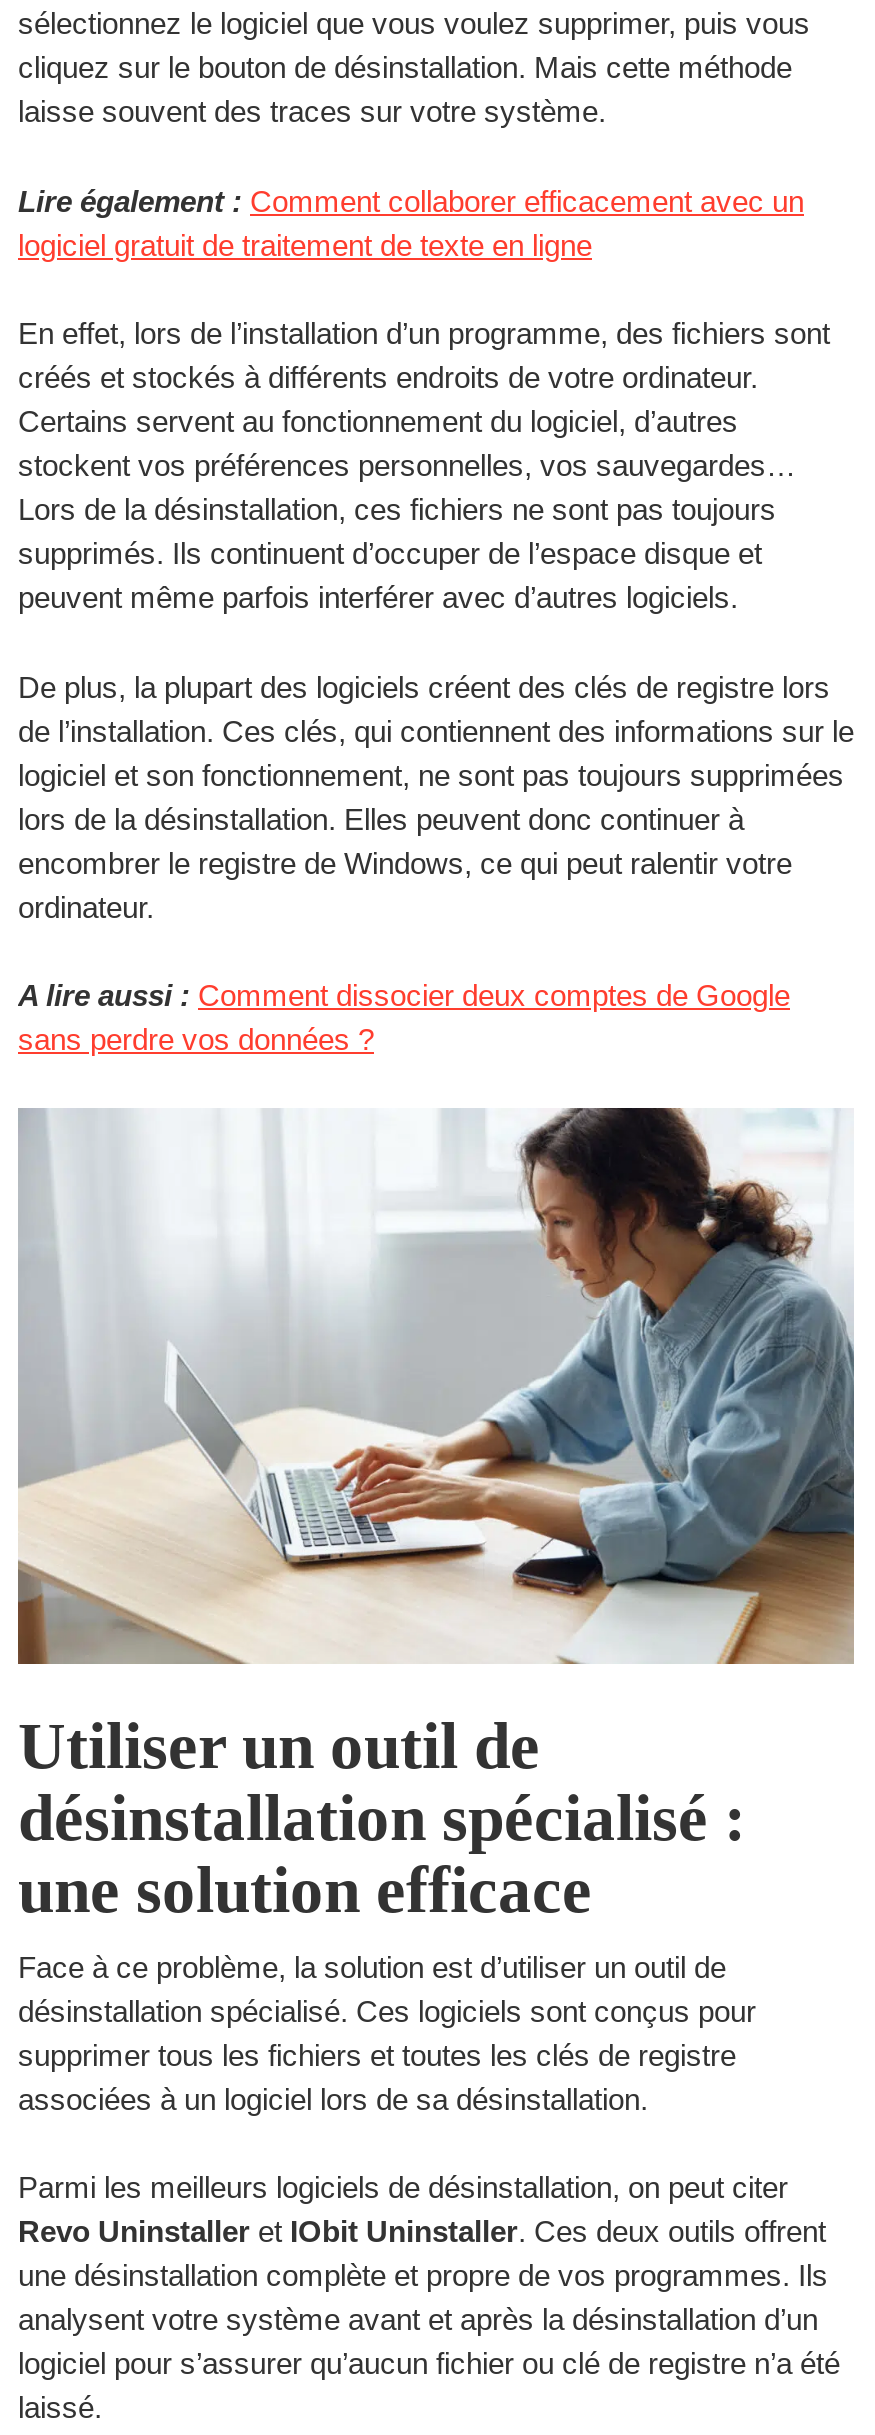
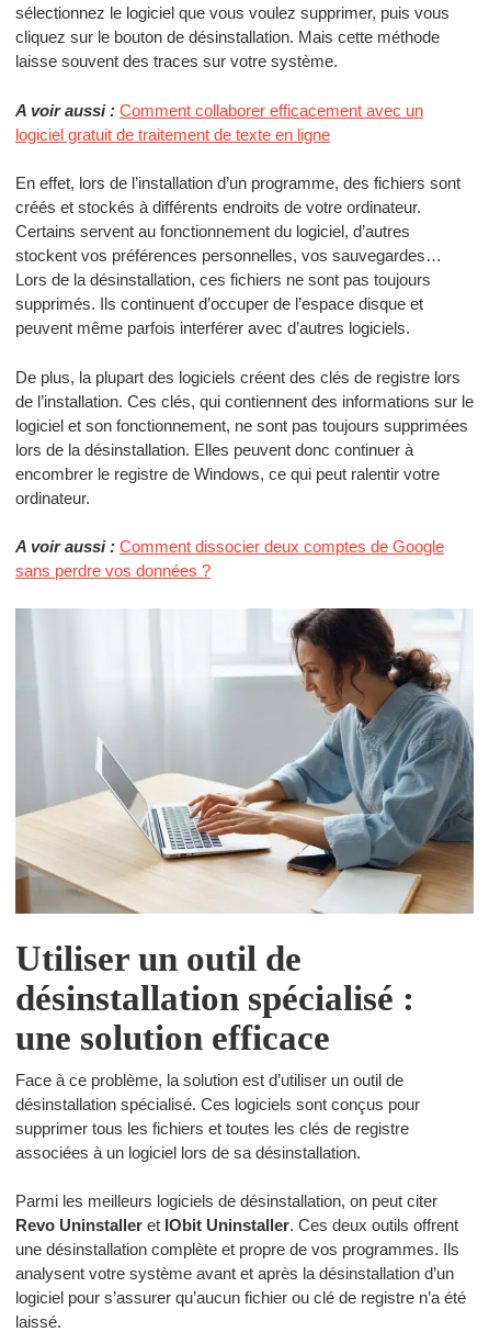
- Lire également : Comment collaborer efficacement avec un
+ A voir aussi : Comment collaborer efficacement avec un

- A lire aussi : Comment dissocier deux comptes de Google
+ A voir aussi : Comment dissocier deux comptes de Google
